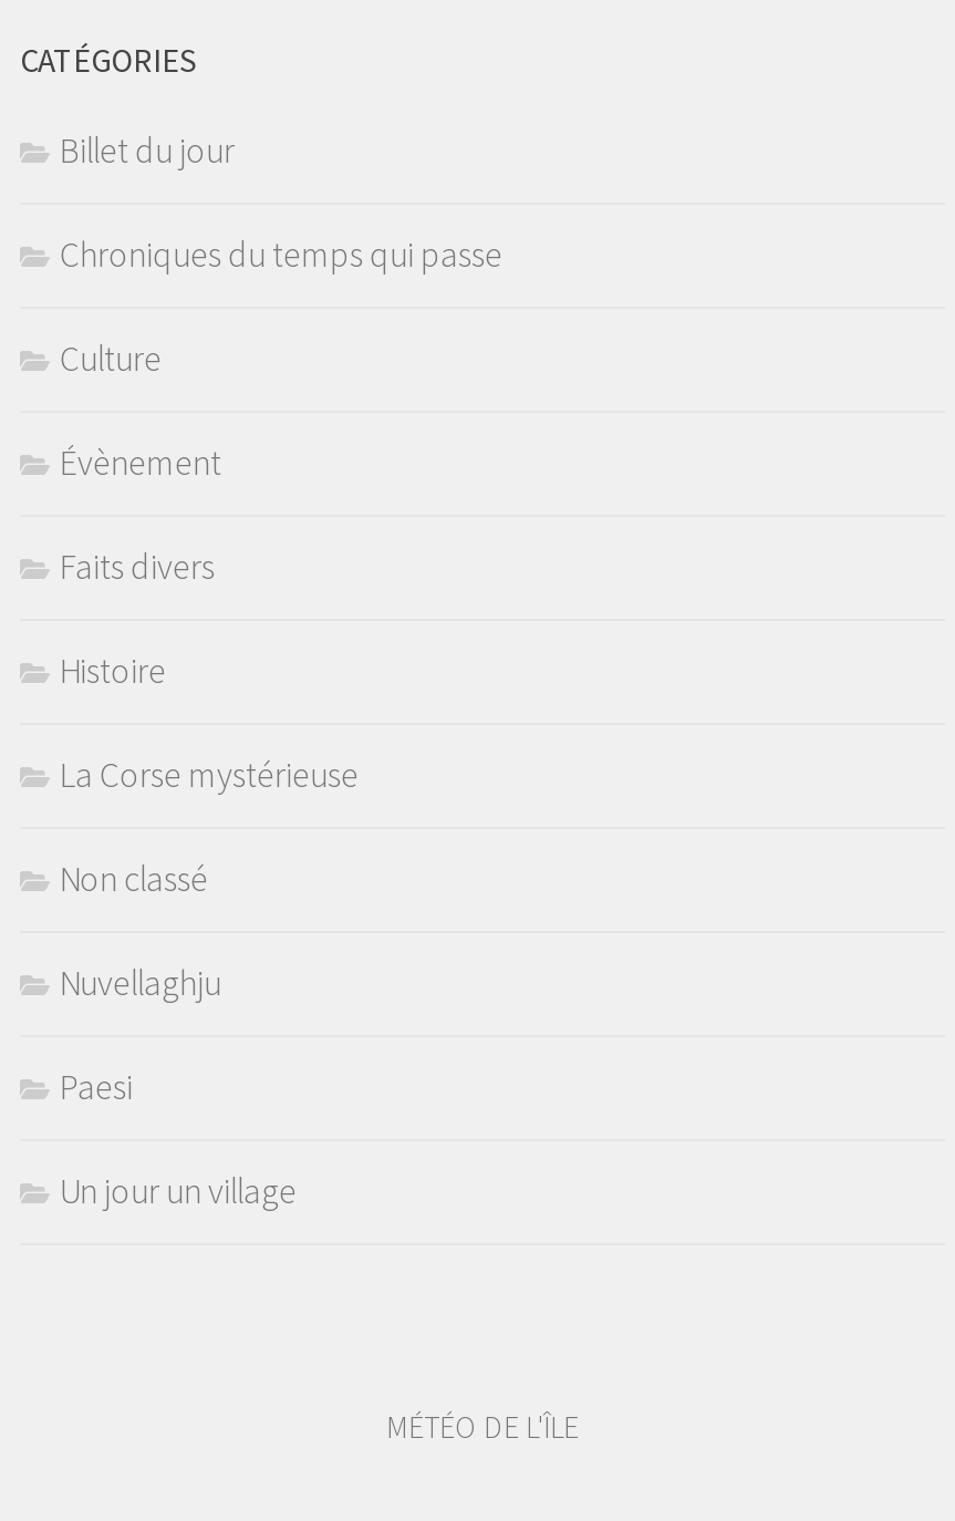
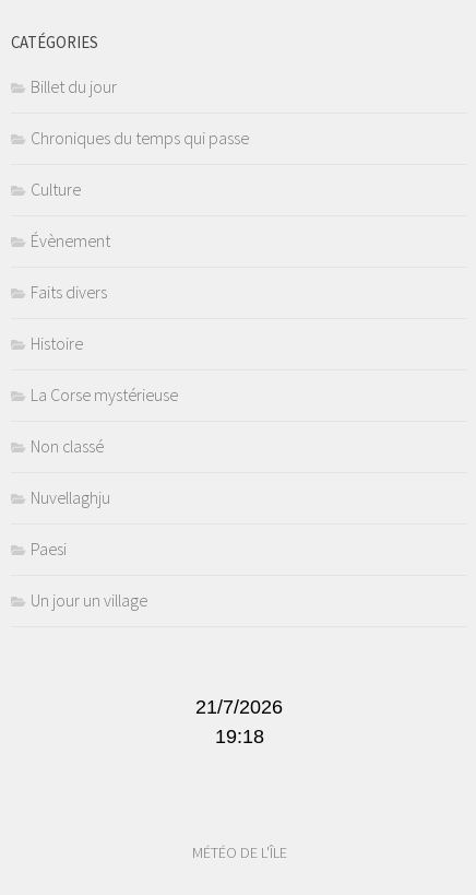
+ 21/7/2026
+ 19:18
